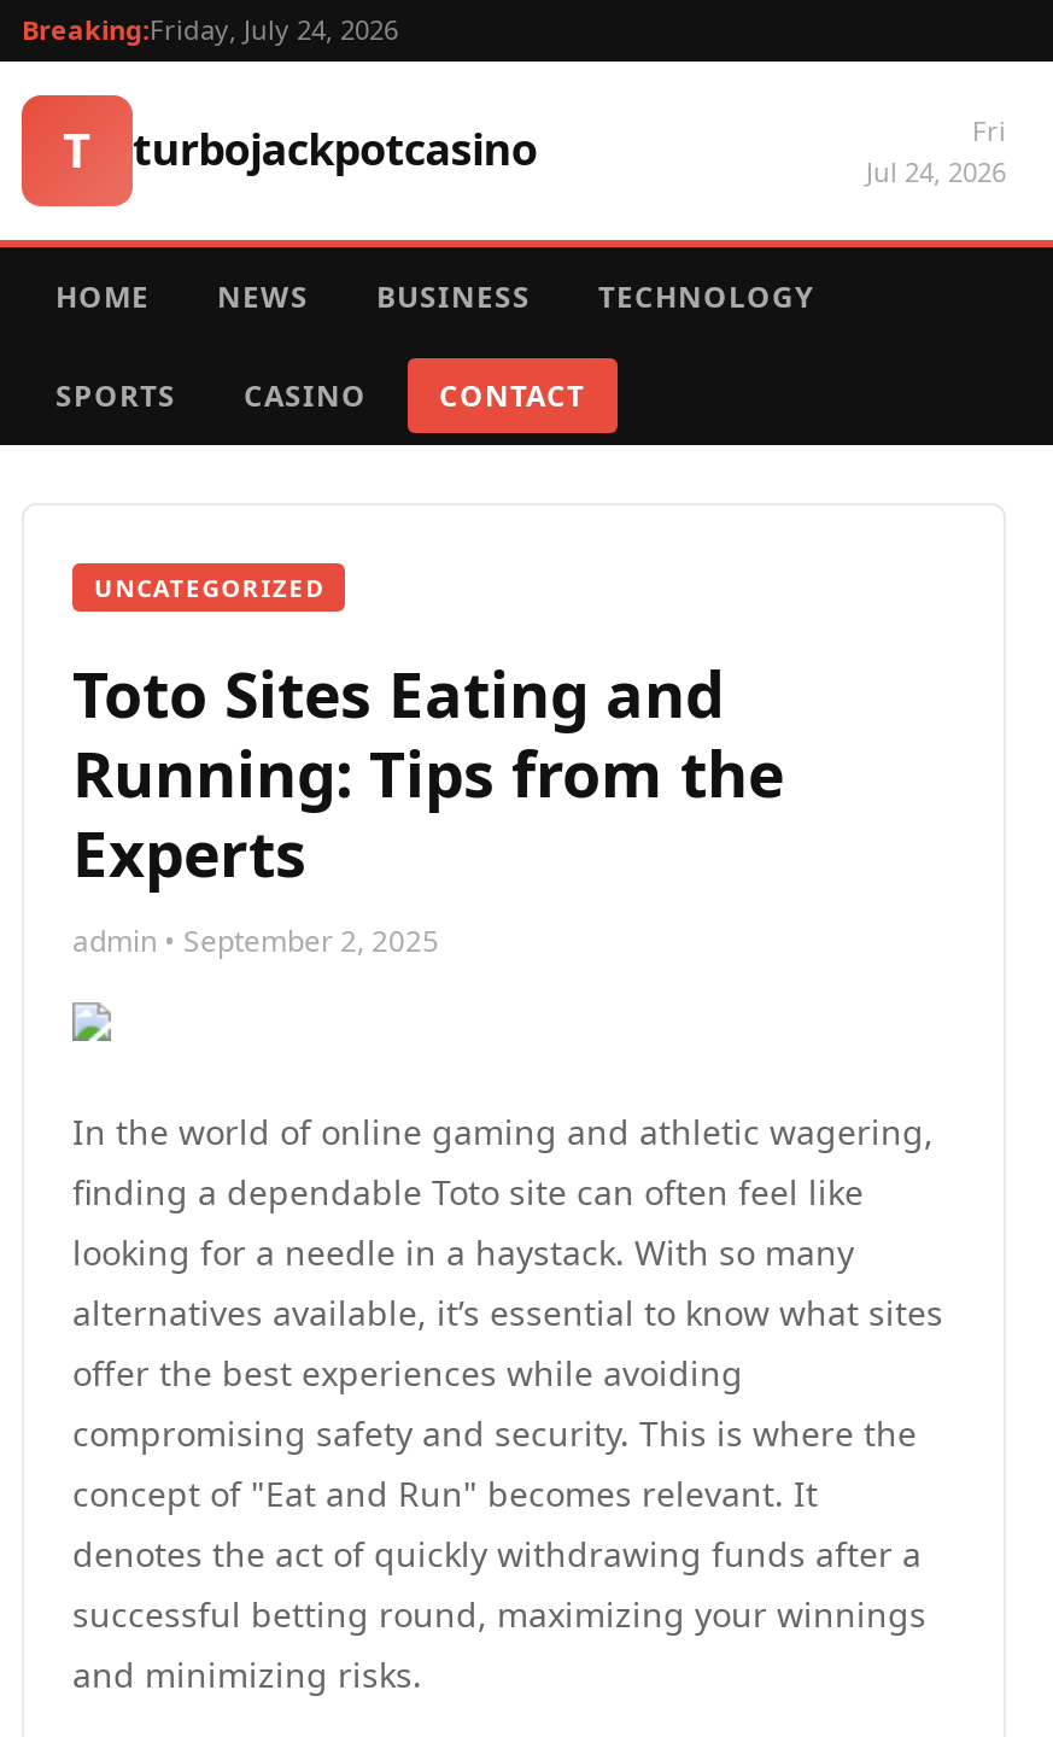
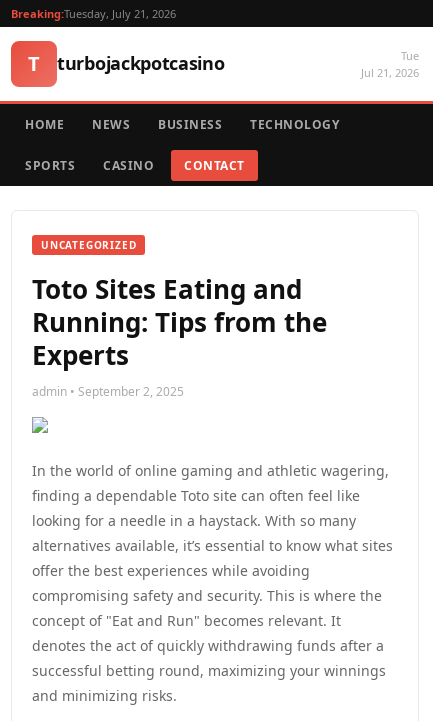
- Breaking:Friday, July 24, 2026
+ Breaking:Tuesday, July 21, 2026

- Fri
- Jul 24, 2026
+ Tue
+ Jul 21, 2026
